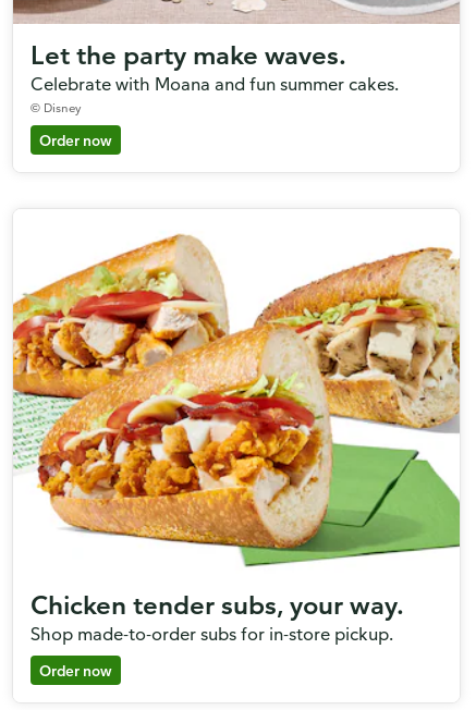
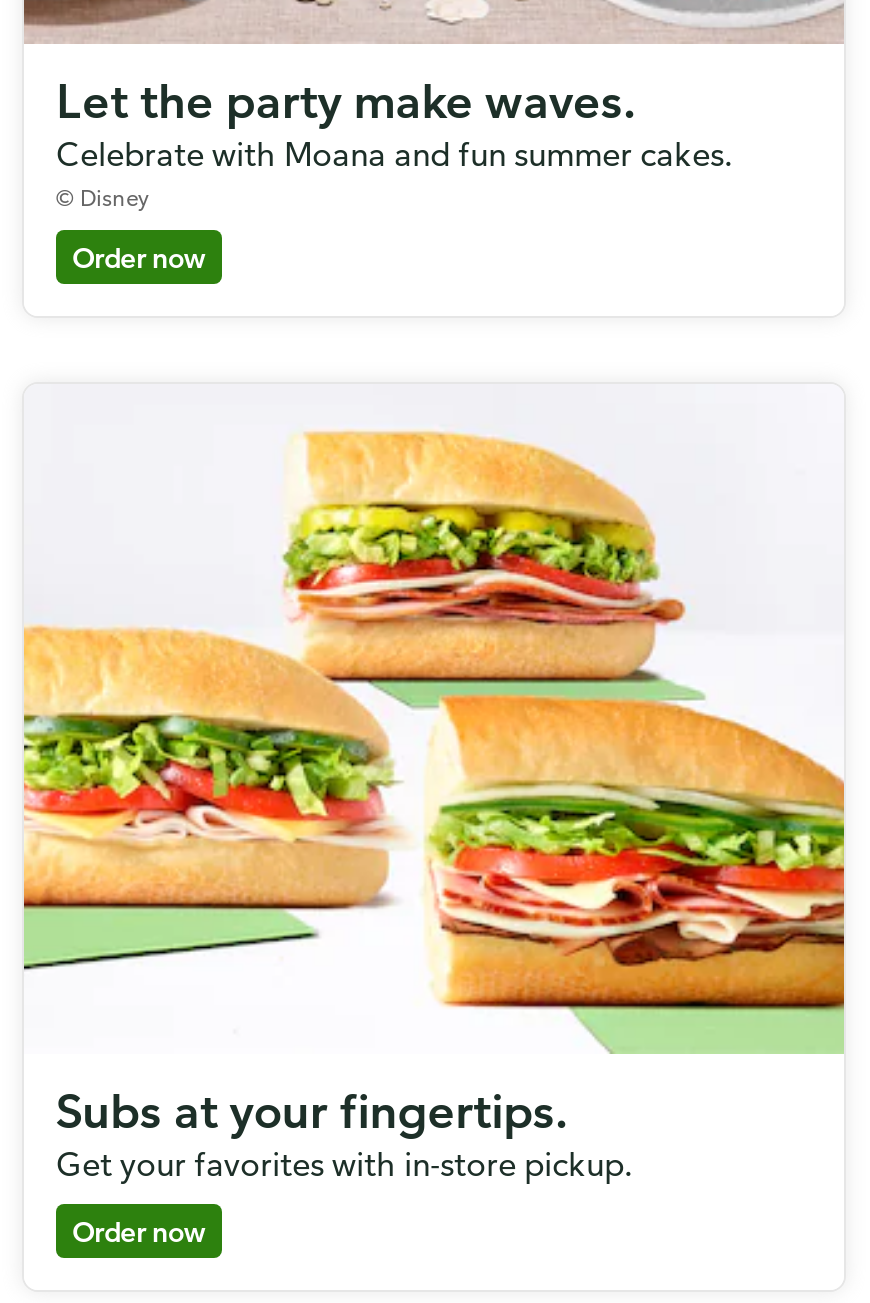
- [image]
- Chicken tender subs, your way.
- Shop made-to-order subs for in-store pickup.
+ [image]
+ Subs at your fingertips.
+ Get your favorites with in-store pickup.
